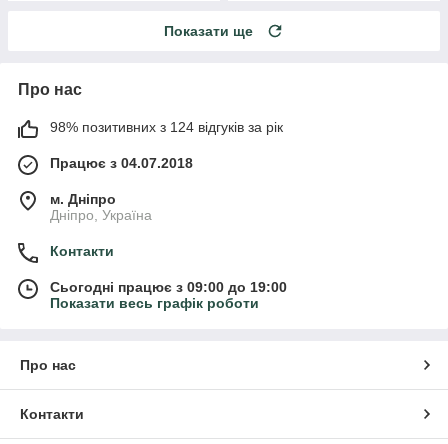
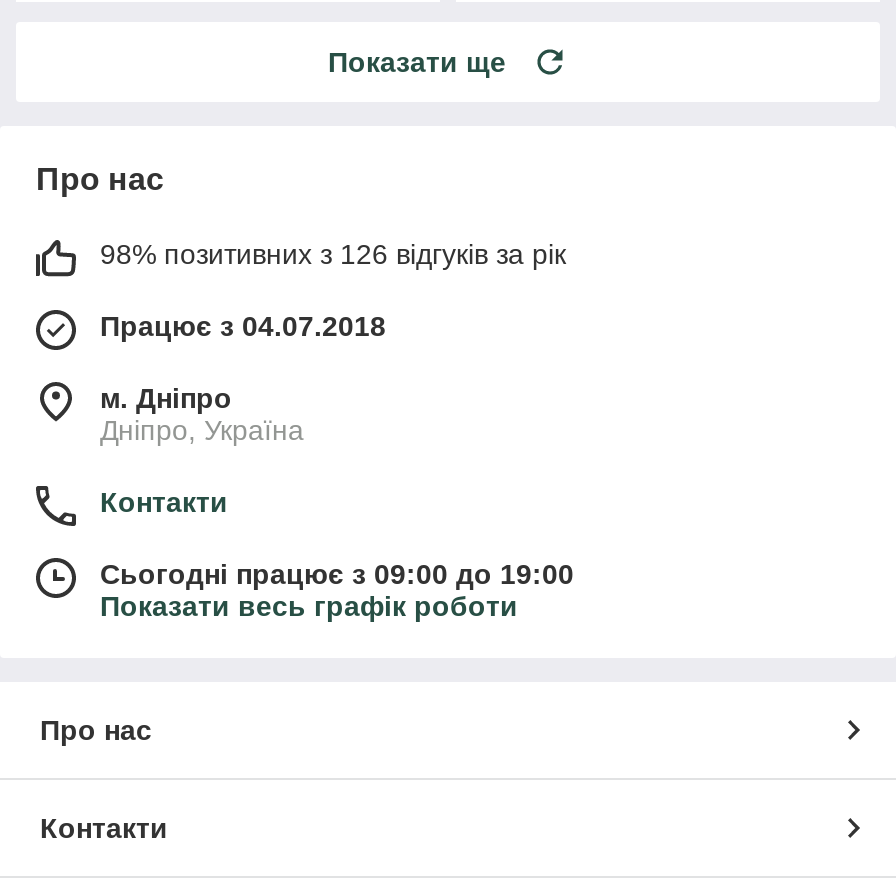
- 98% позитивних з 124 відгуків за рік
+ 98% позитивних з 126 відгуків за рік
